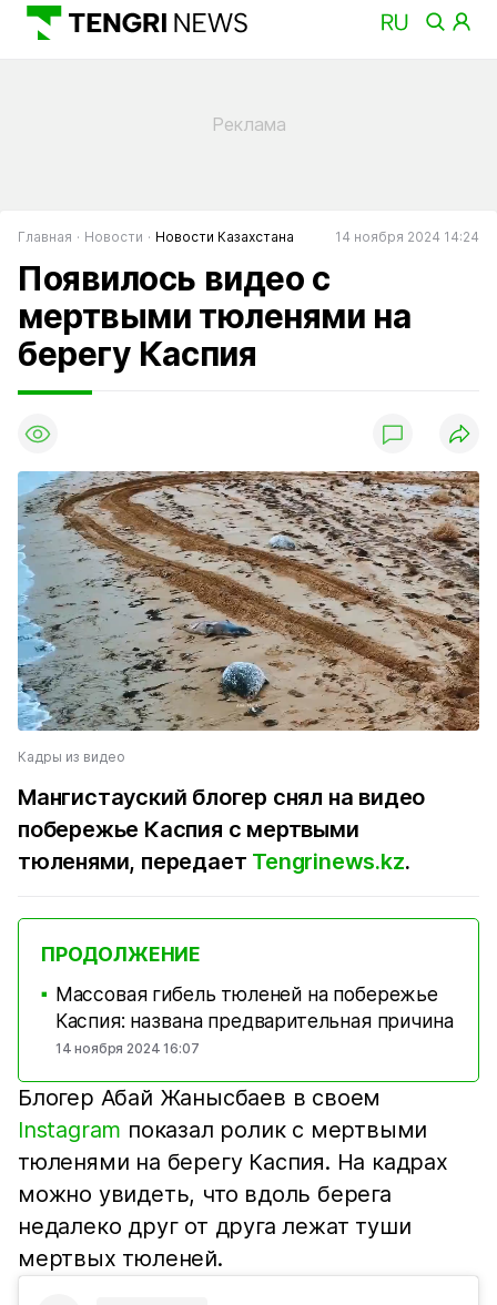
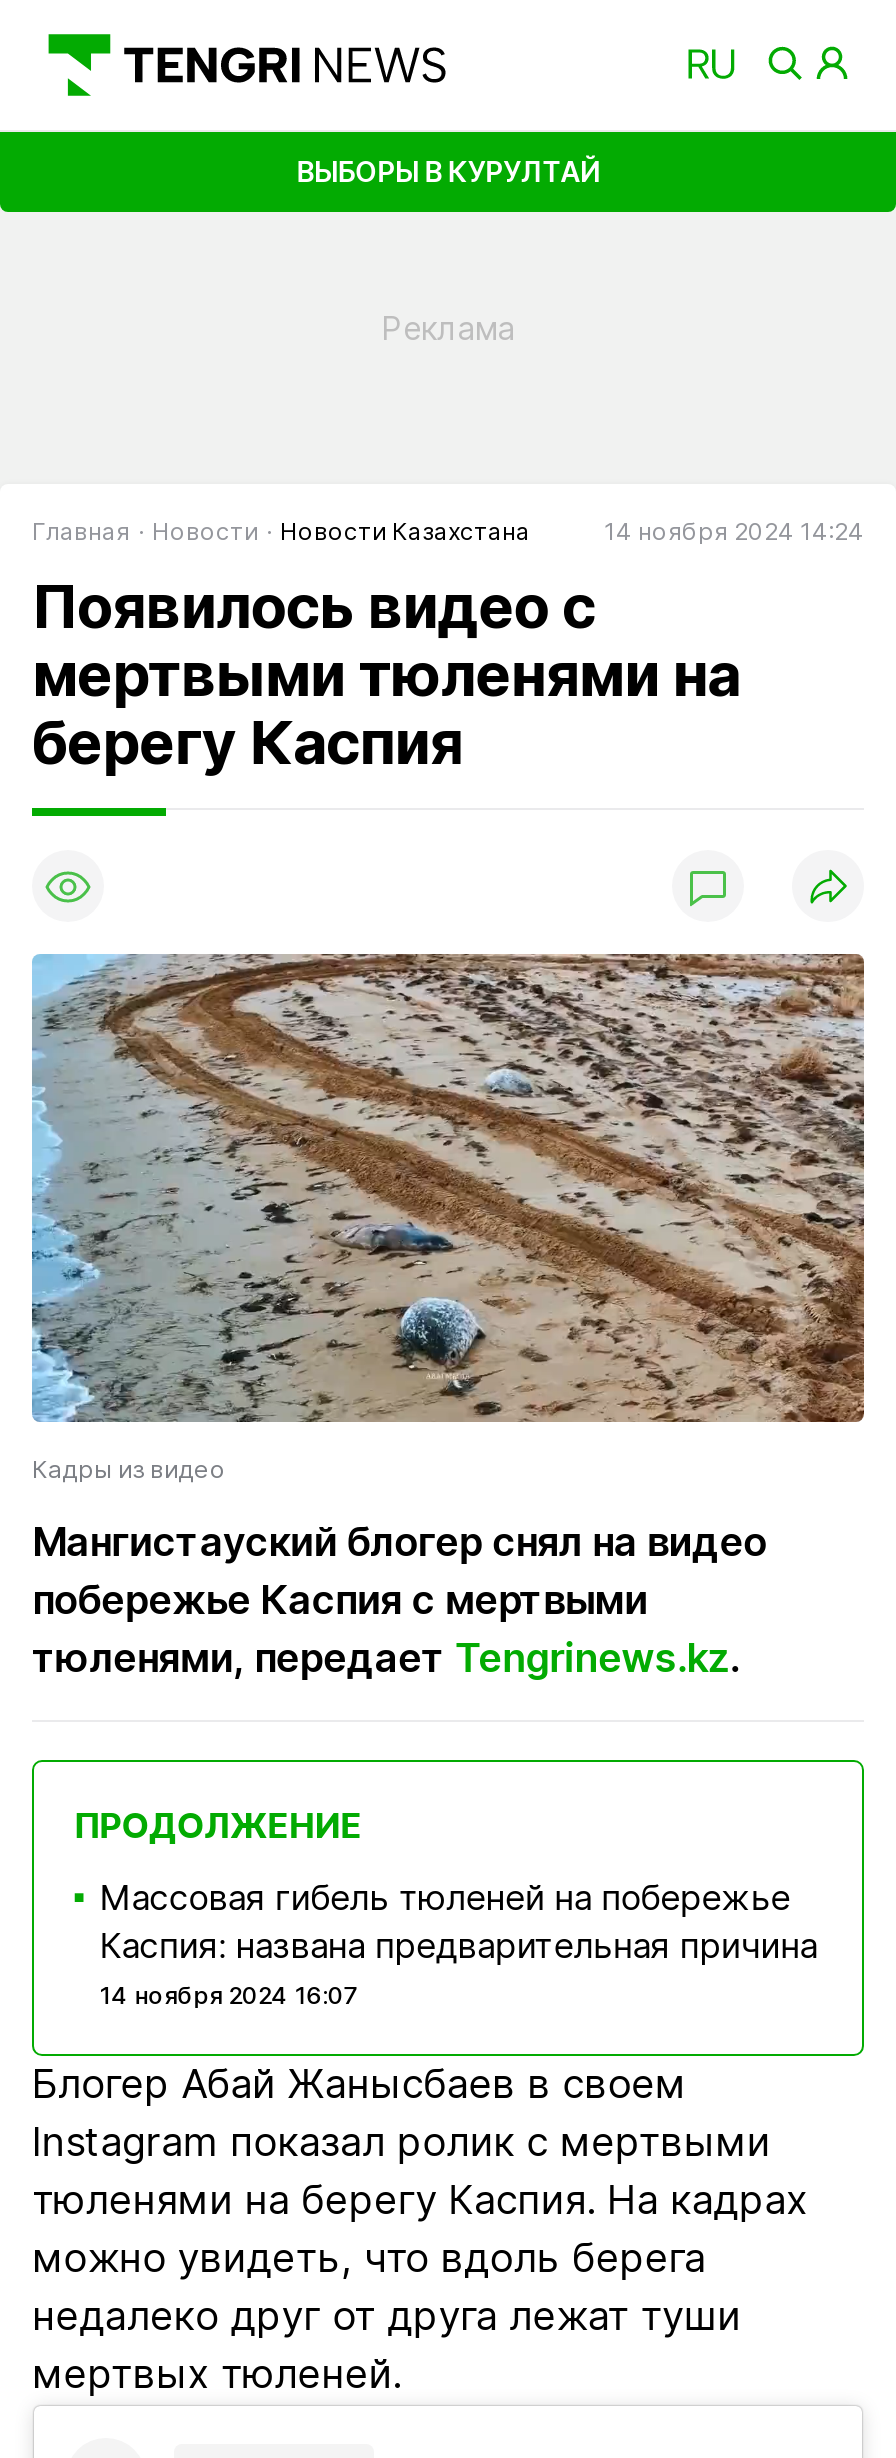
+ ВЫБОРЫ В КУРУЛТАЙ
